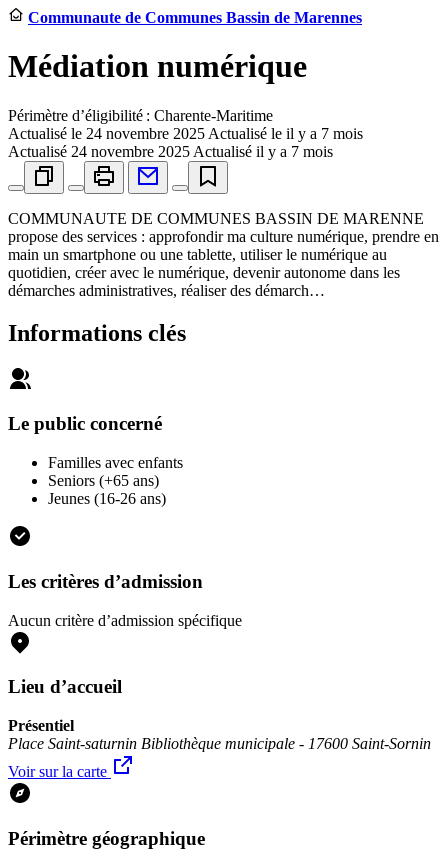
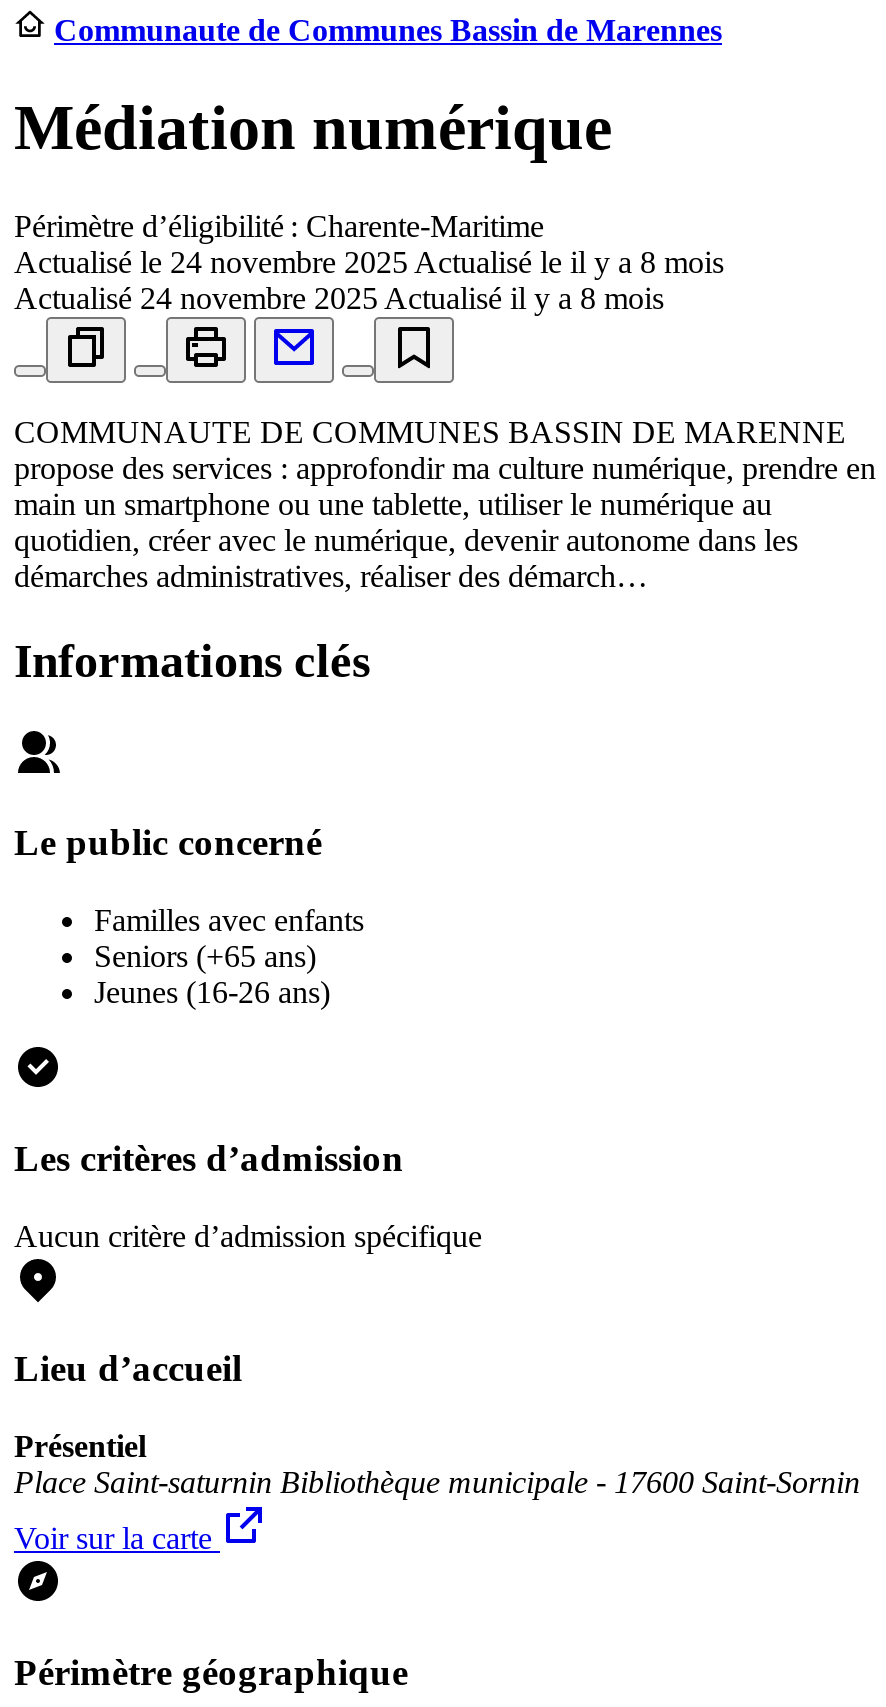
- Actualisé le 24 novembre 2025 Actualisé le il y a 7 mois
+ Actualisé le 24 novembre 2025 Actualisé le il y a 8 mois

- Actualisé 24 novembre 2025 Actualisé il y a 7 mois
+ Actualisé 24 novembre 2025 Actualisé il y a 8 mois
